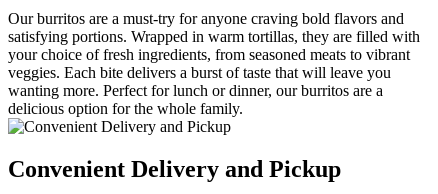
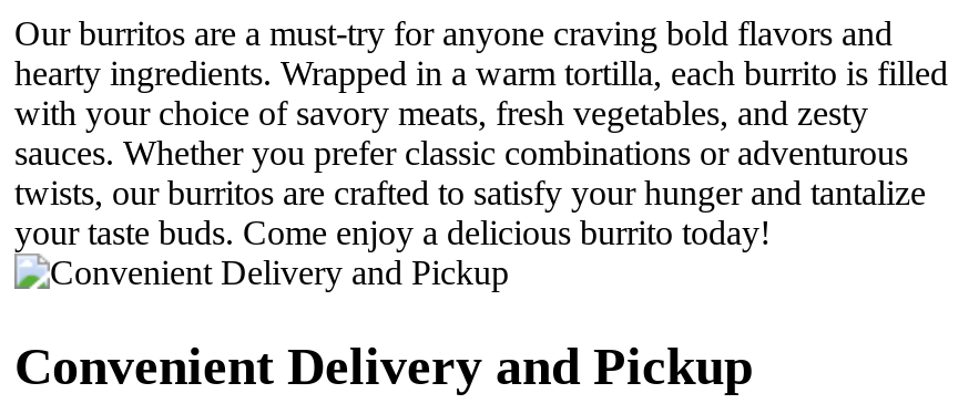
- satisfying portions. Wrapped in warm tortillas, they are filled with
- your choice of fresh ingredients, from seasoned meats to vibrant
- veggies. Each bite delivers a burst of taste that will leave you
- wanting more. Perfect for lunch or dinner, our burritos are a
- delicious option for the whole family.
+ hearty ingredients. Wrapped in a warm tortilla, each burrito is filled
+ with your choice of savory meats, fresh vegetables, and zesty
+ sauces. Whether you prefer classic combinations or adventurous
+ twists, our burritos are crafted to satisfy your hunger and tantalize
+ your taste buds. Come enjoy a delicious burrito today!
